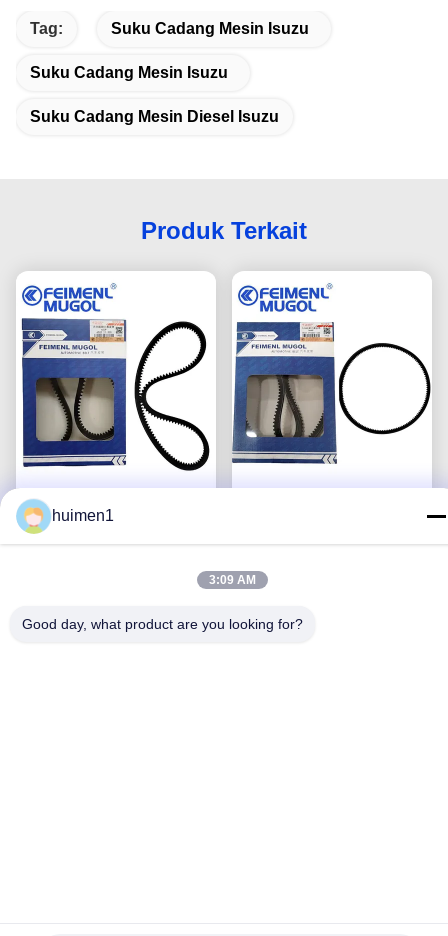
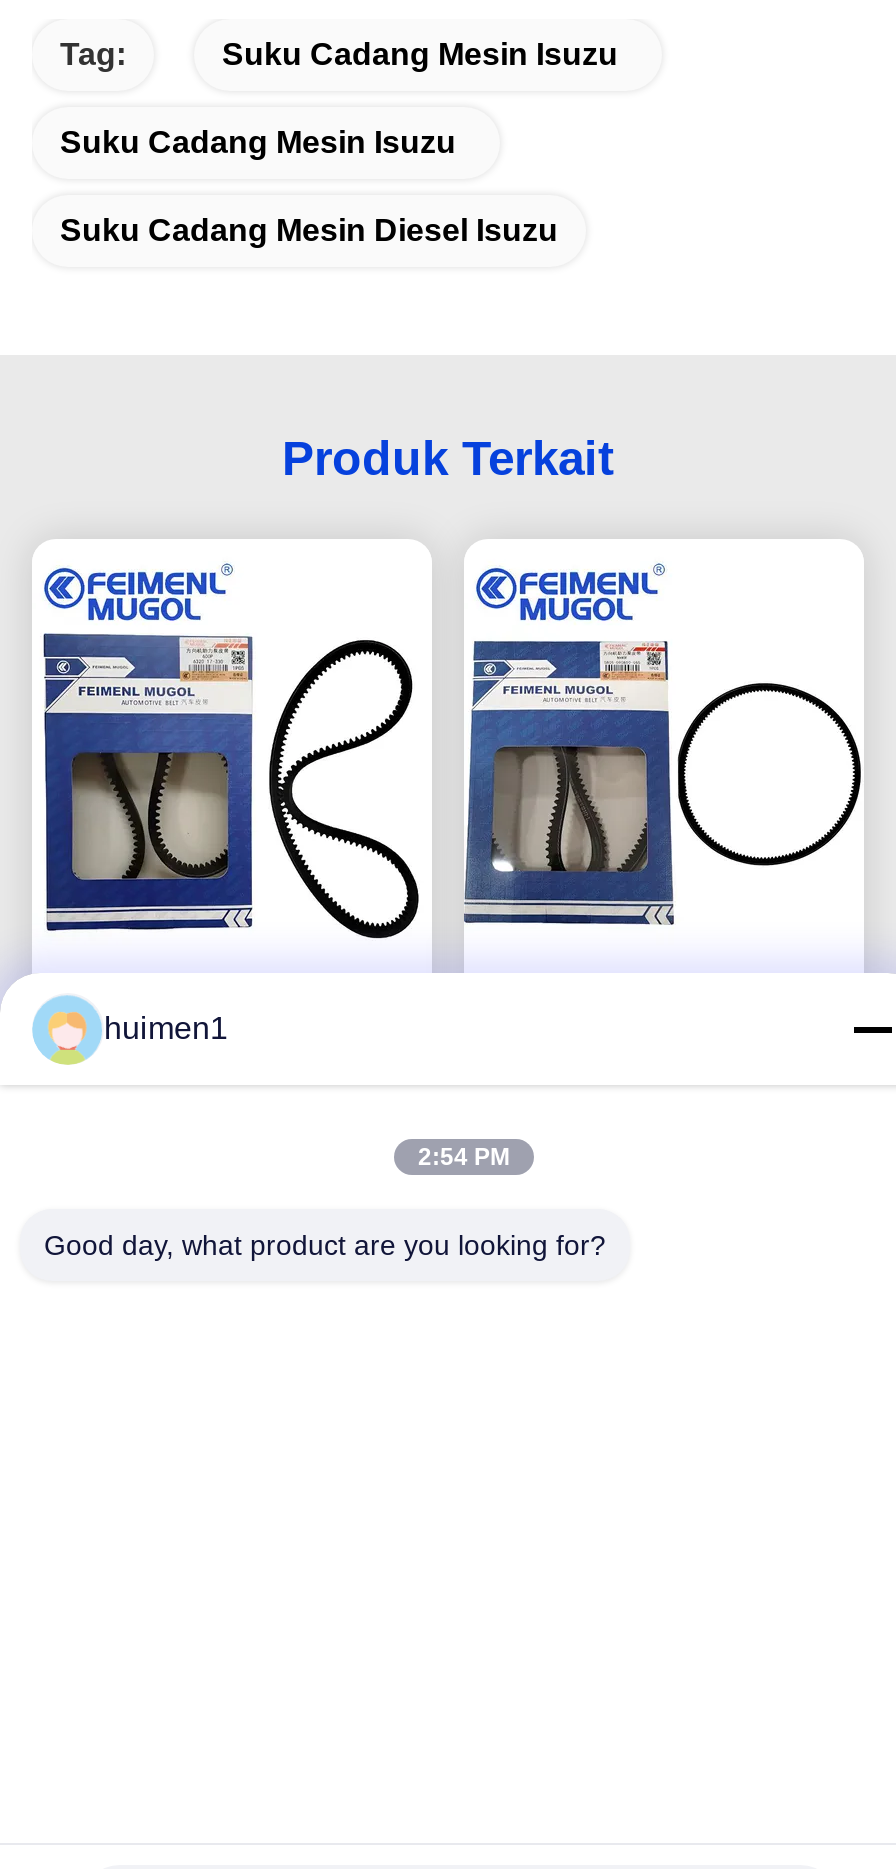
- 3:09 AM
+ 2:54 PM
